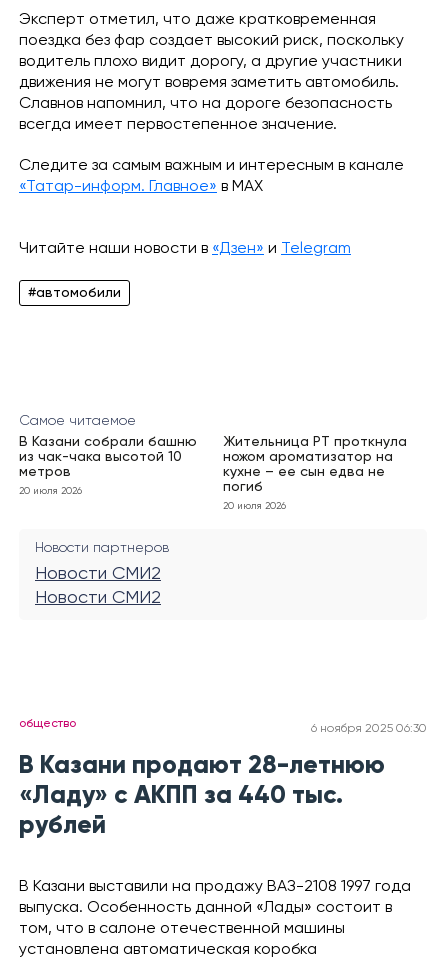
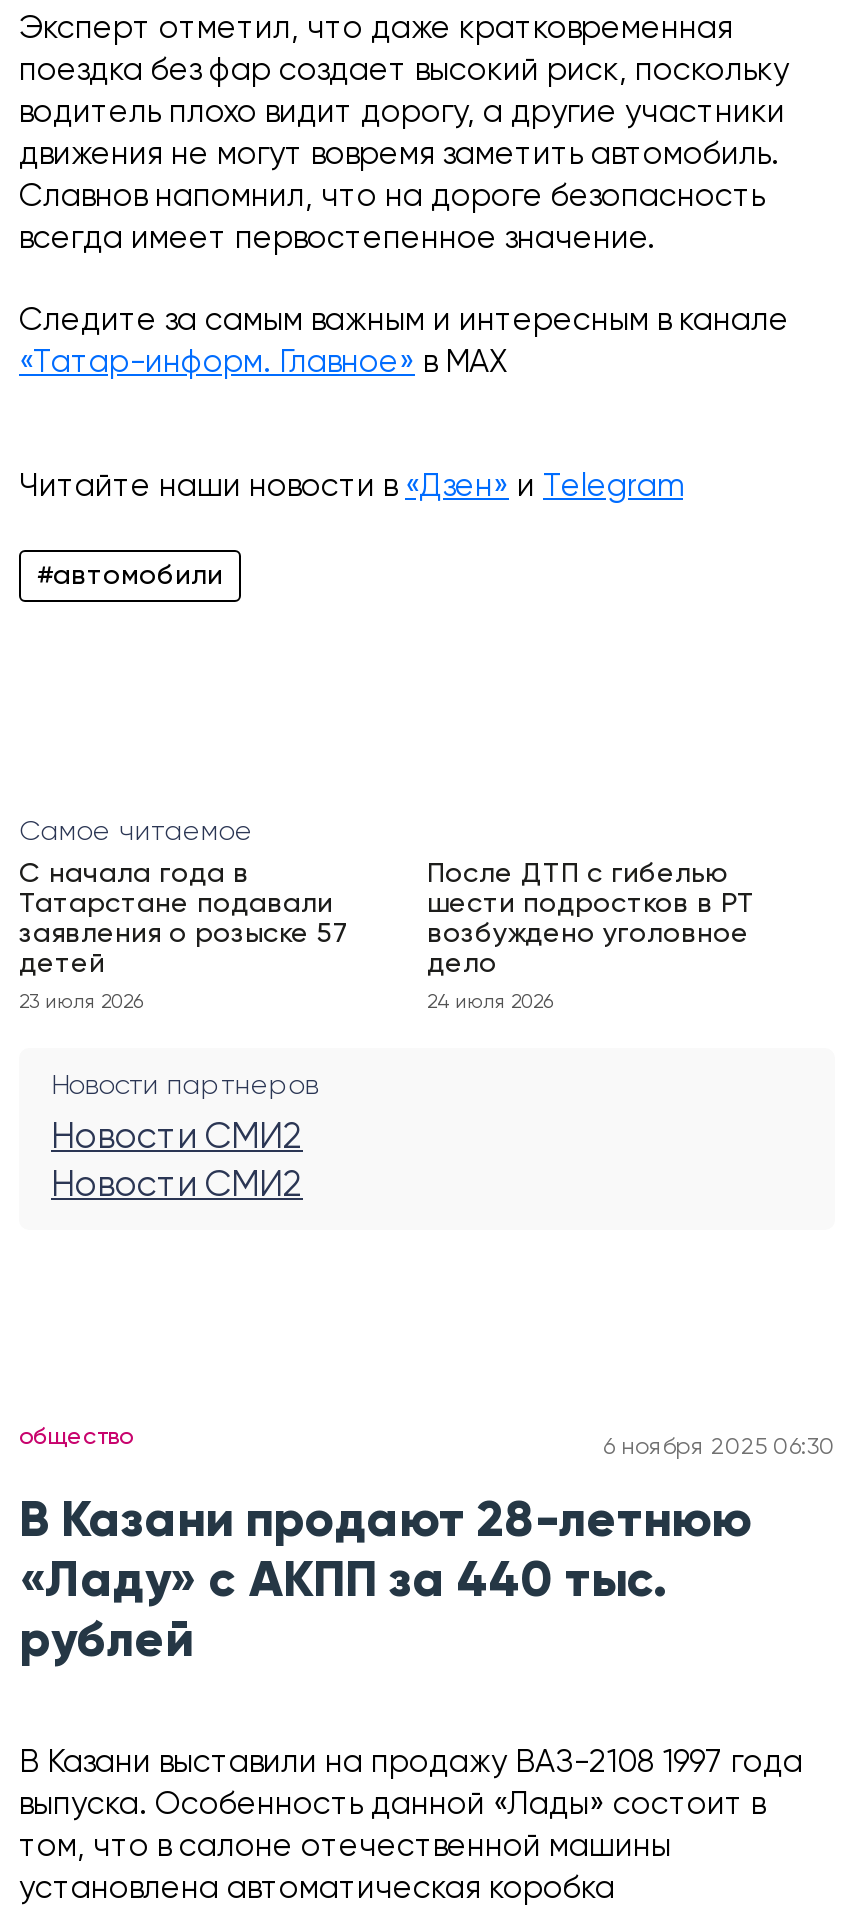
- В Казани собрали башню
- из чак-чака высотой 10
- метров
+ С начала года в
+ Татарстане подавали
+ заявления о розыске 57
+ детей

- Жительница РТ проткнула
- ножом ароматизатор на
- кухне – ее сын едва не
- погиб
+ После ДТП с гибелью
+ шести подростков в РТ
+ возбуждено уголовное
+ дело

- 20 июля 2026
+ 23 июля 2026

- 20 июля 2026
+ 24 июля 2026
